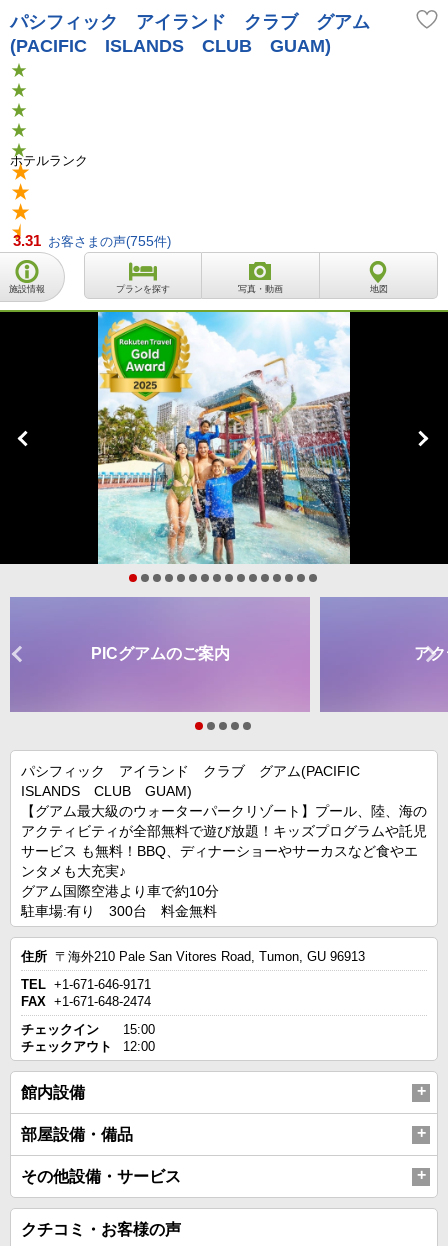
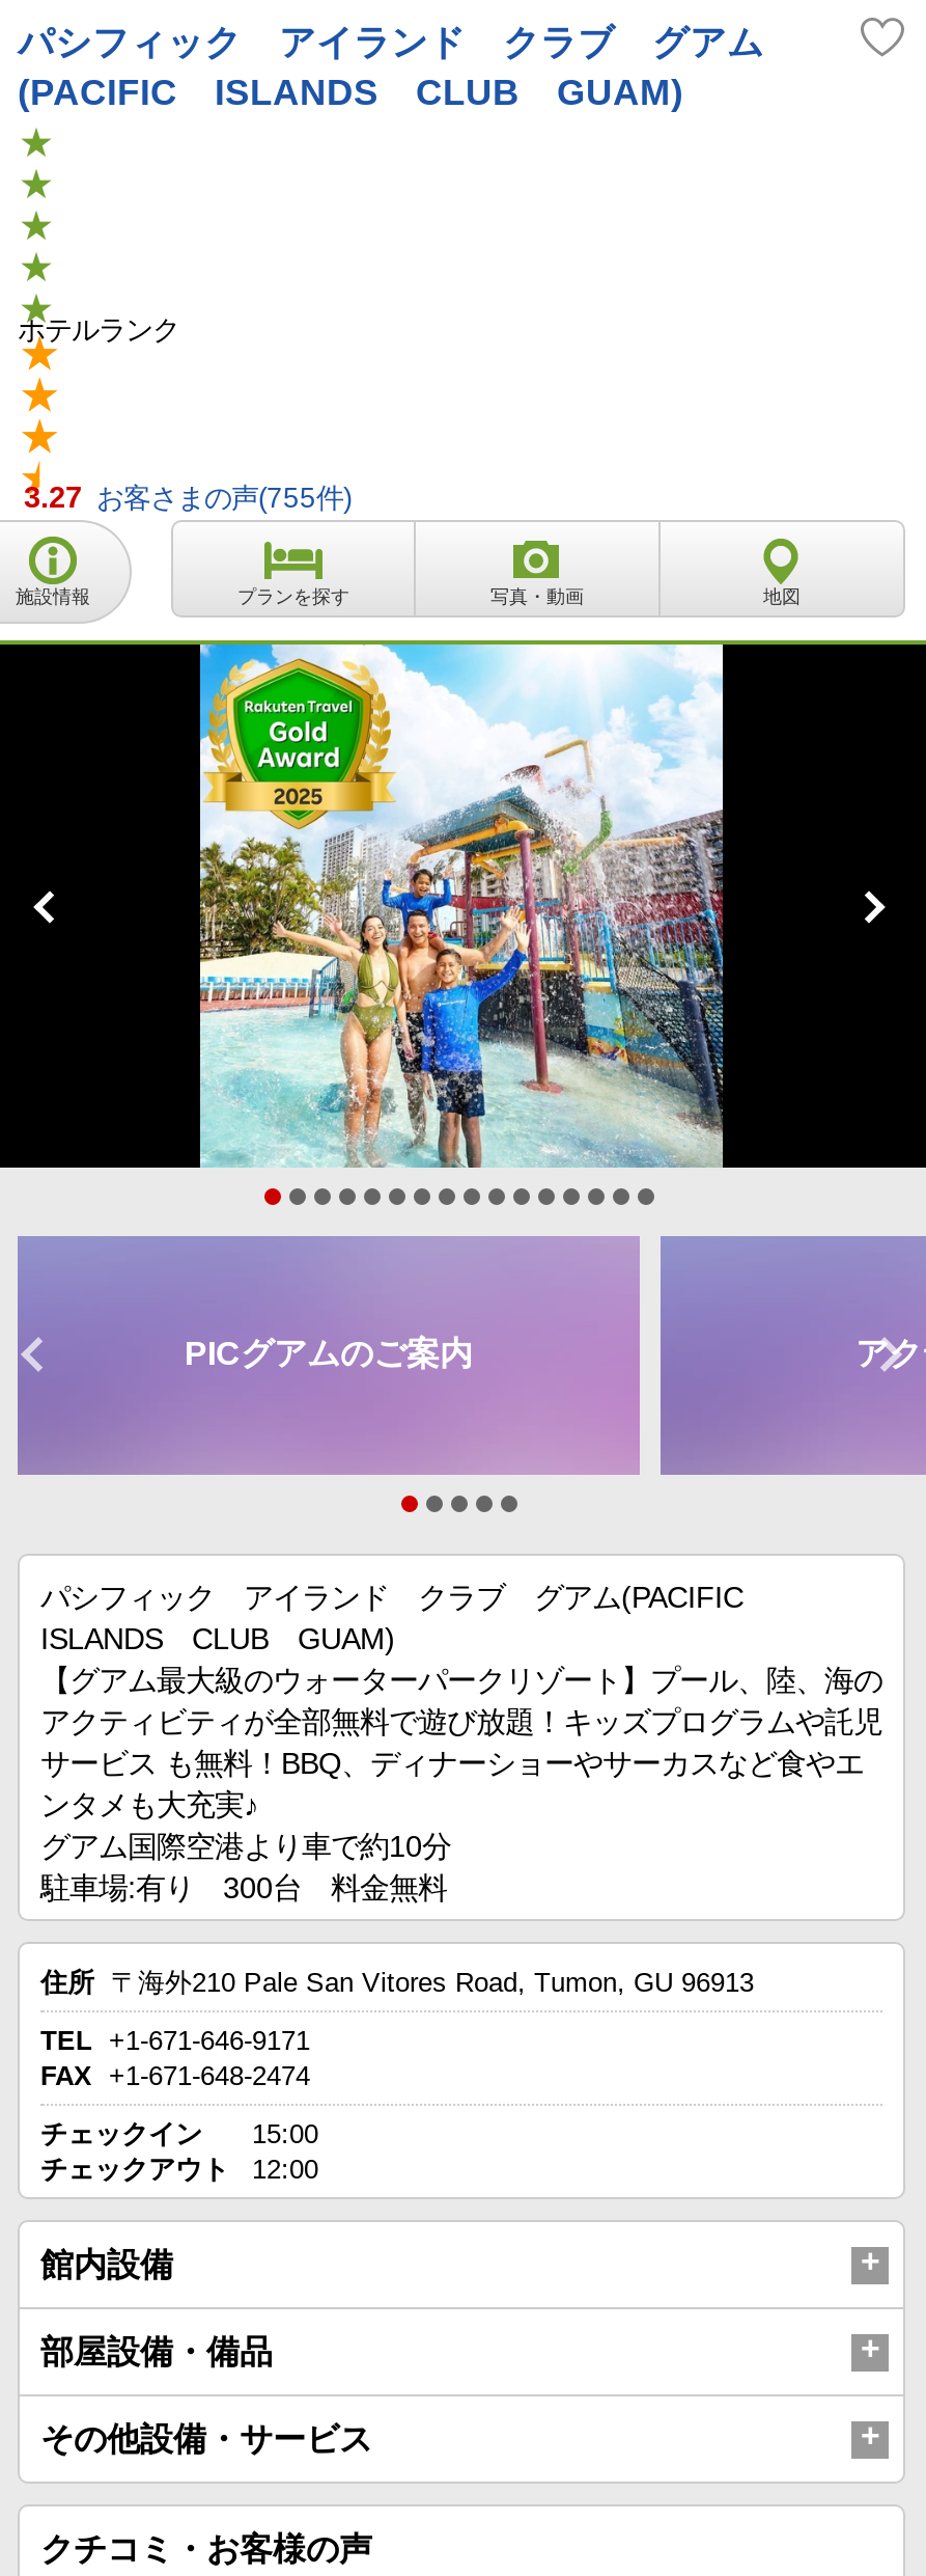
- 3.31 お客さまの声(755件)
+ 3.27 お客さまの声(755件)
